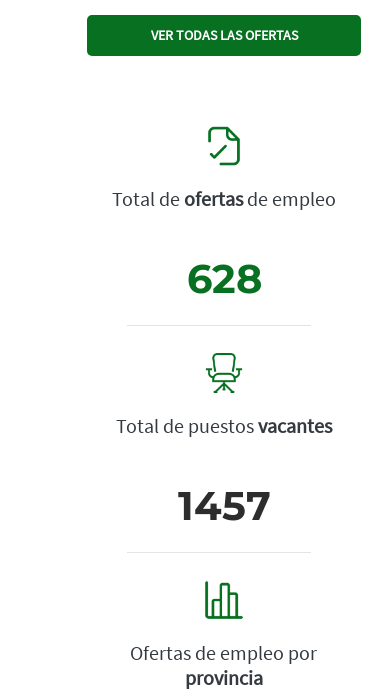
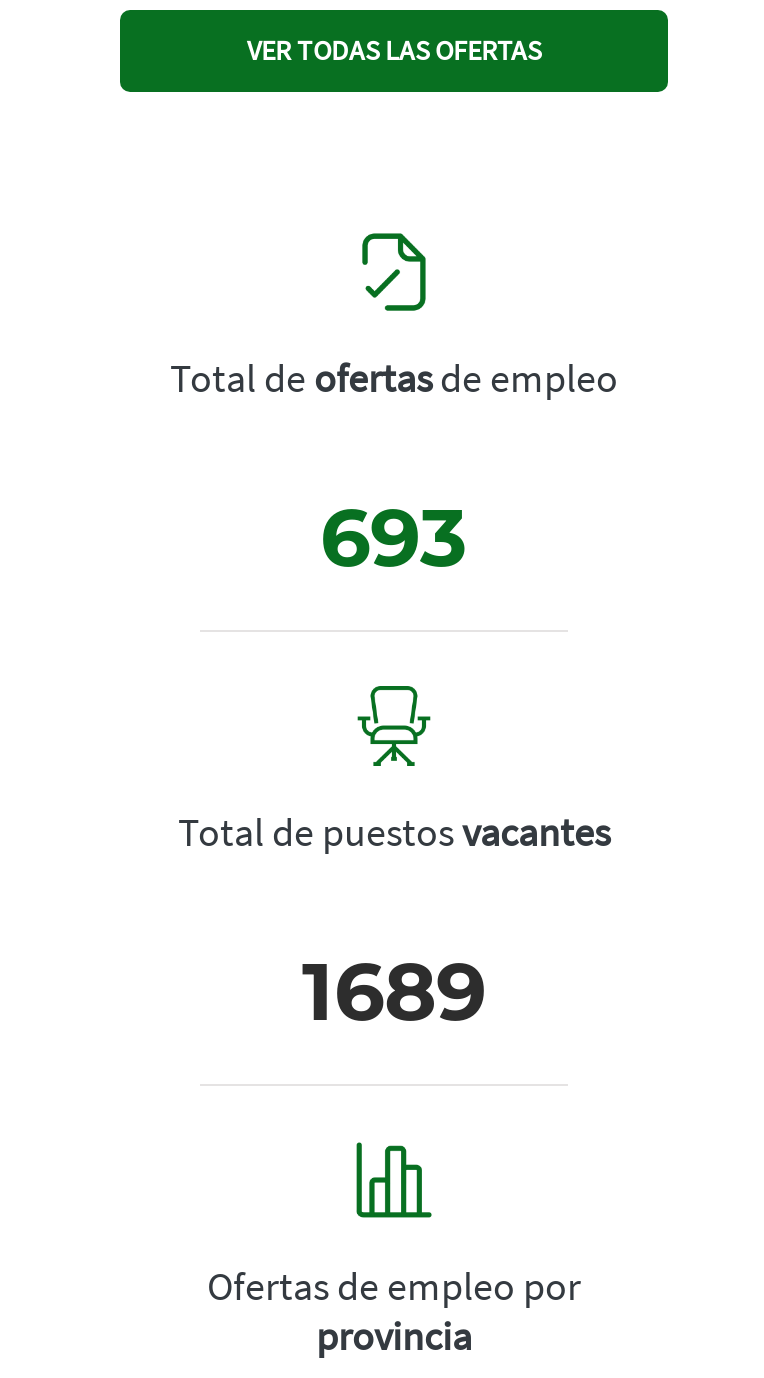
- 628
+ 693

- 1457
+ 1689
